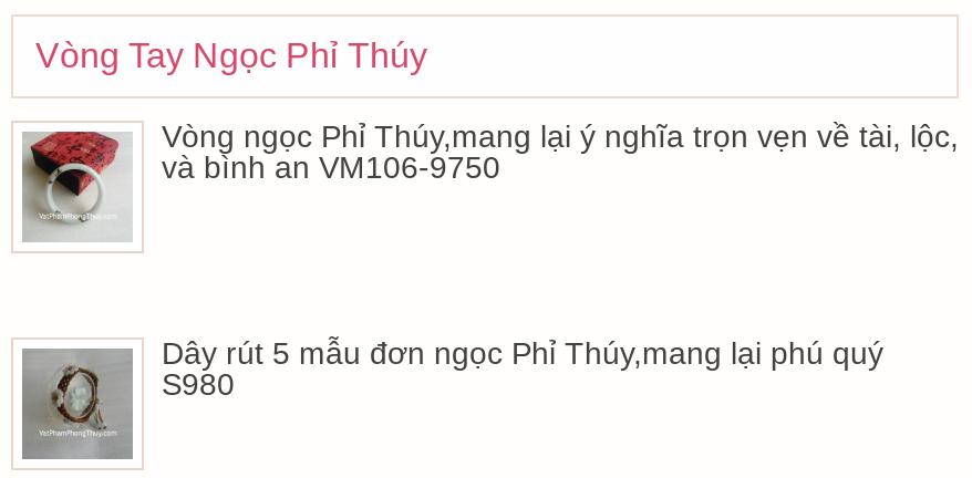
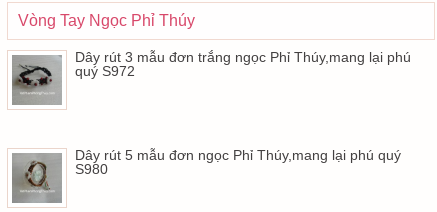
- [image]
- Vòng ngọc Phỉ Thúy,mang lại ý nghĩa trọn vẹn về tài, lộc,
- và bình an VM106-9750
+ [image]
+ Dây rút 3 mẫu đơn trắng ngọc Phỉ Thúy,mang lại phú
+ quý S972
